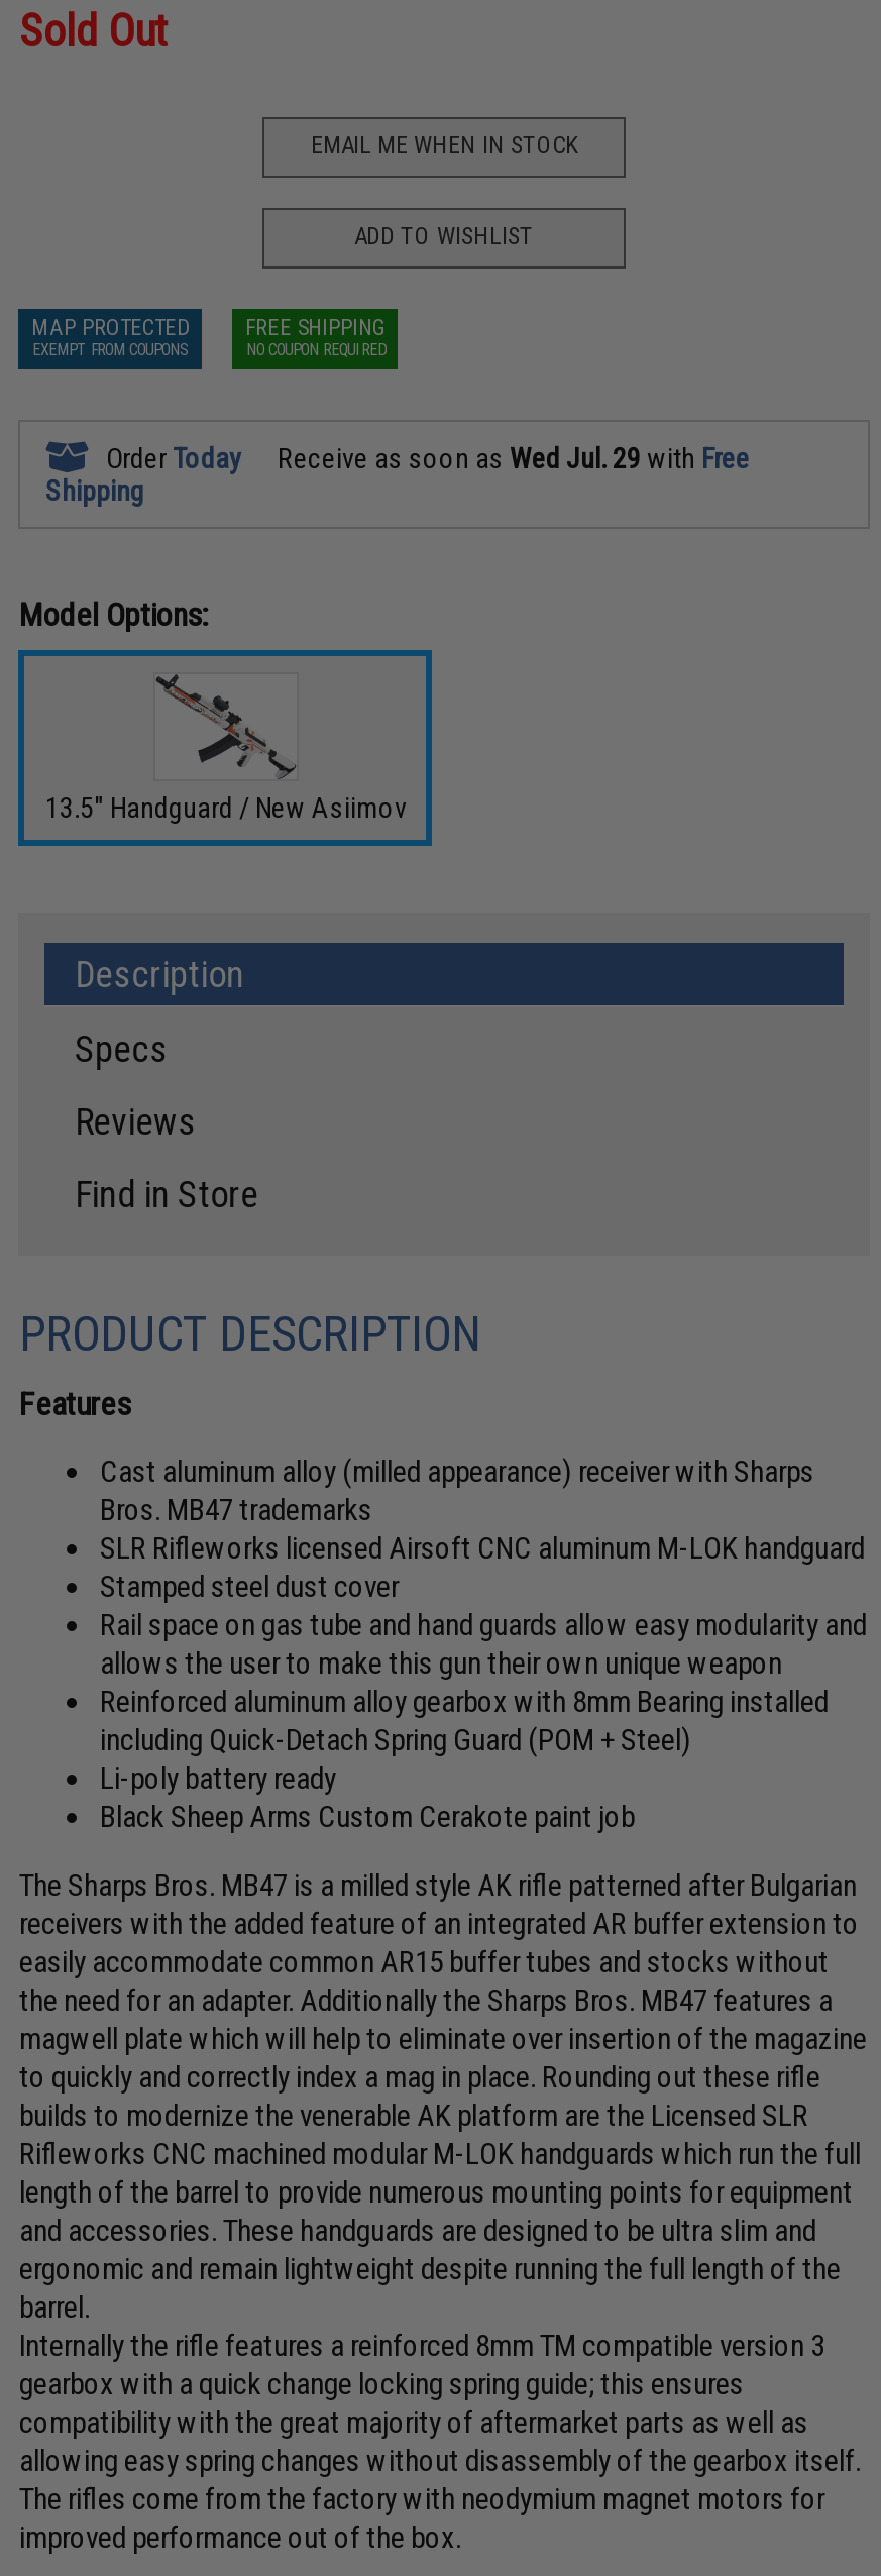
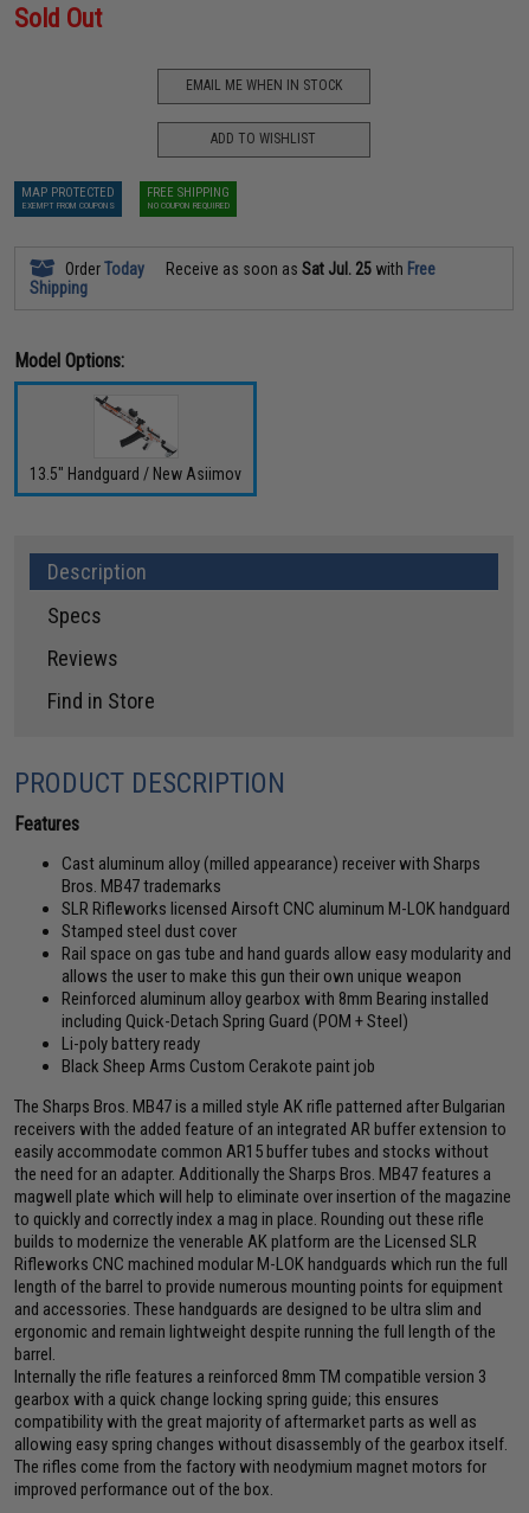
- Receive as soon as Wed Jul. 29 with Free
+ Receive as soon as Sat Jul. 25 with Free
